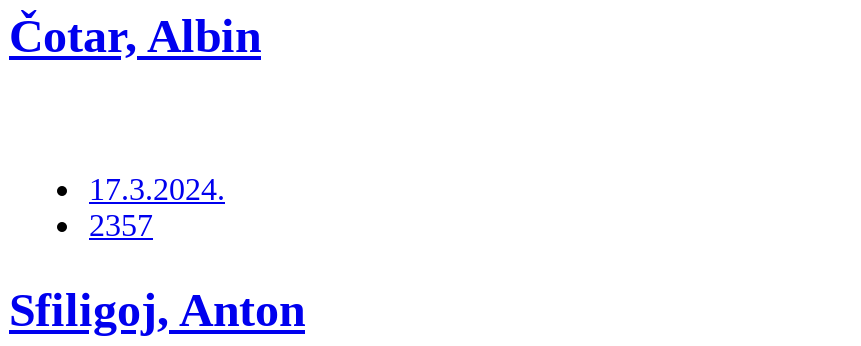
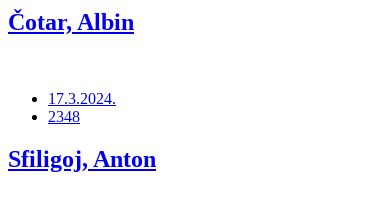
- 2357
+ 2348
